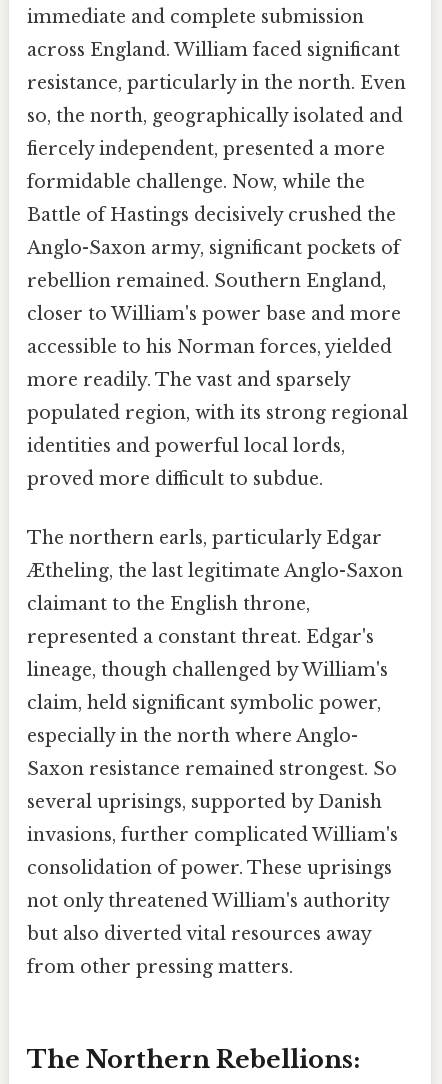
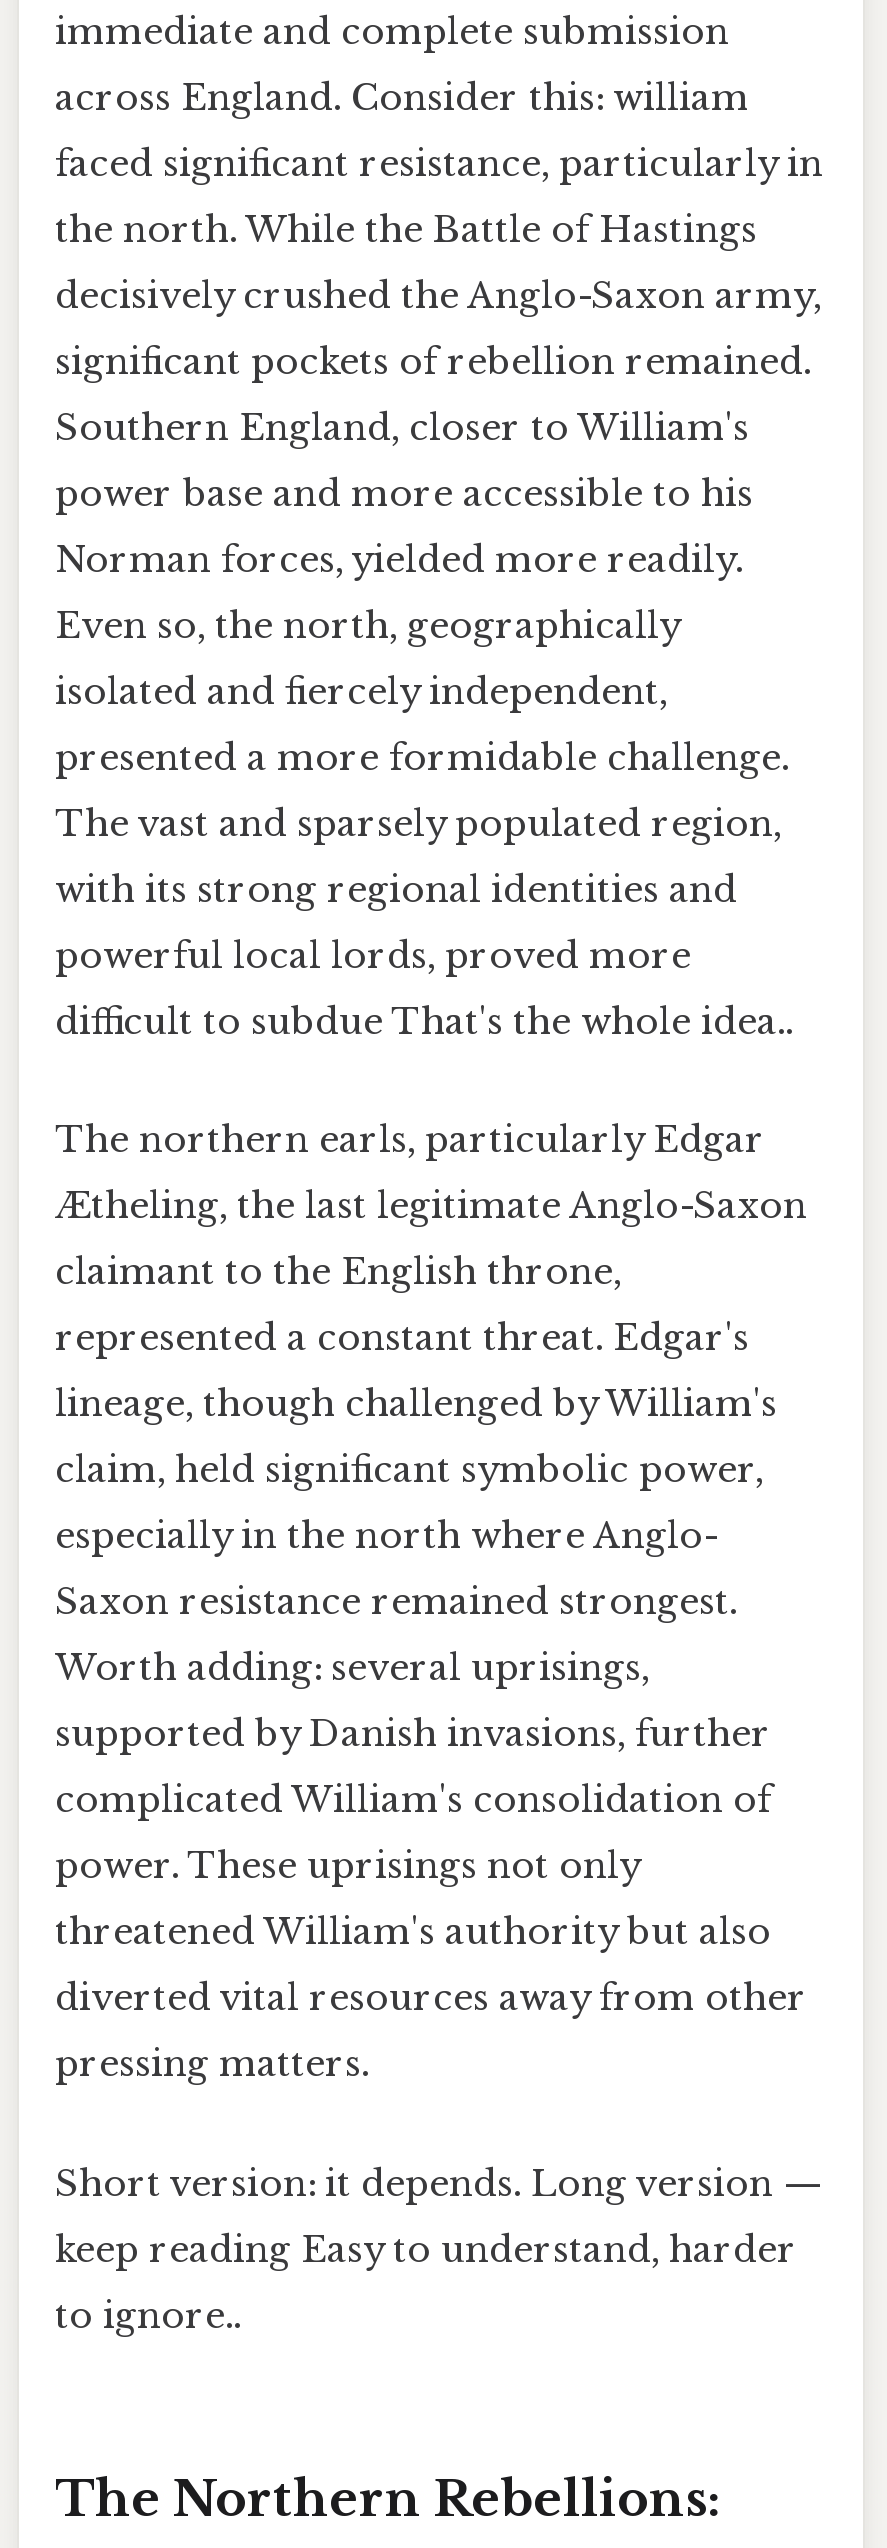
- across England. William faced significant
- resistance, particularly in the north. Even
- so, the north, geographically isolated and
- fiercely independent, presented a more
- formidable challenge. Now, while the
- Battle of Hastings decisively crushed the
- Anglo-Saxon army, significant pockets of
- rebellion remained. Southern England,
- closer to William's power base and more
- accessible to his Norman forces, yielded
- more readily. The vast and sparsely
- populated region, with its strong regional
- identities and powerful local lords,
- proved more difficult to subdue.
+ across England. Consider this: william
+ faced significant resistance, particularly in
+ the north. While the Battle of Hastings
+ decisively crushed the Anglo-Saxon army,
+ significant pockets of rebellion remained.
+ Southern England, closer to William's
+ power base and more accessible to his
+ Norman forces, yielded more readily.
+ Even so, the north, geographically
+ isolated and fiercely independent,
+ presented a more formidable challenge.
+ The vast and sparsely populated region,
+ with its strong regional identities and
+ powerful local lords, proved more
+ difficult to subdue That's the whole idea..

- Saxon resistance remained strongest. So
- several uprisings, supported by Danish
- invasions, further complicated William's
- consolidation of power. These uprisings
- not only threatened William's authority
- but also diverted vital resources away
- from other pressing matters.
+ Saxon resistance remained strongest.
+ Worth adding: several uprisings,
+ supported by Danish invasions, further
+ complicated William's consolidation of
+ power. These uprisings not only
+ threatened William's authority but also
+ diverted vital resources away from other
+ pressing matters.
+ Short version: it depends. Long version —
+ keep reading Easy to understand, harder
+ to ignore..
